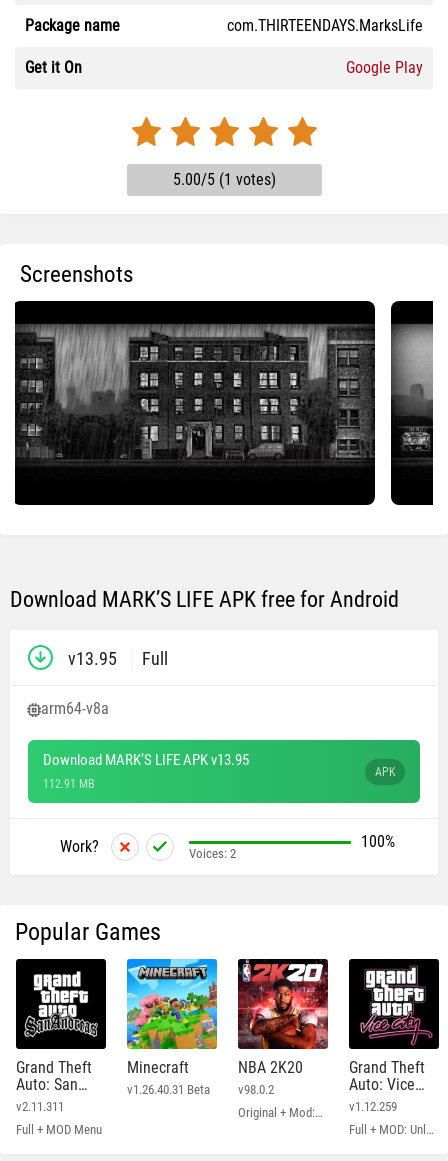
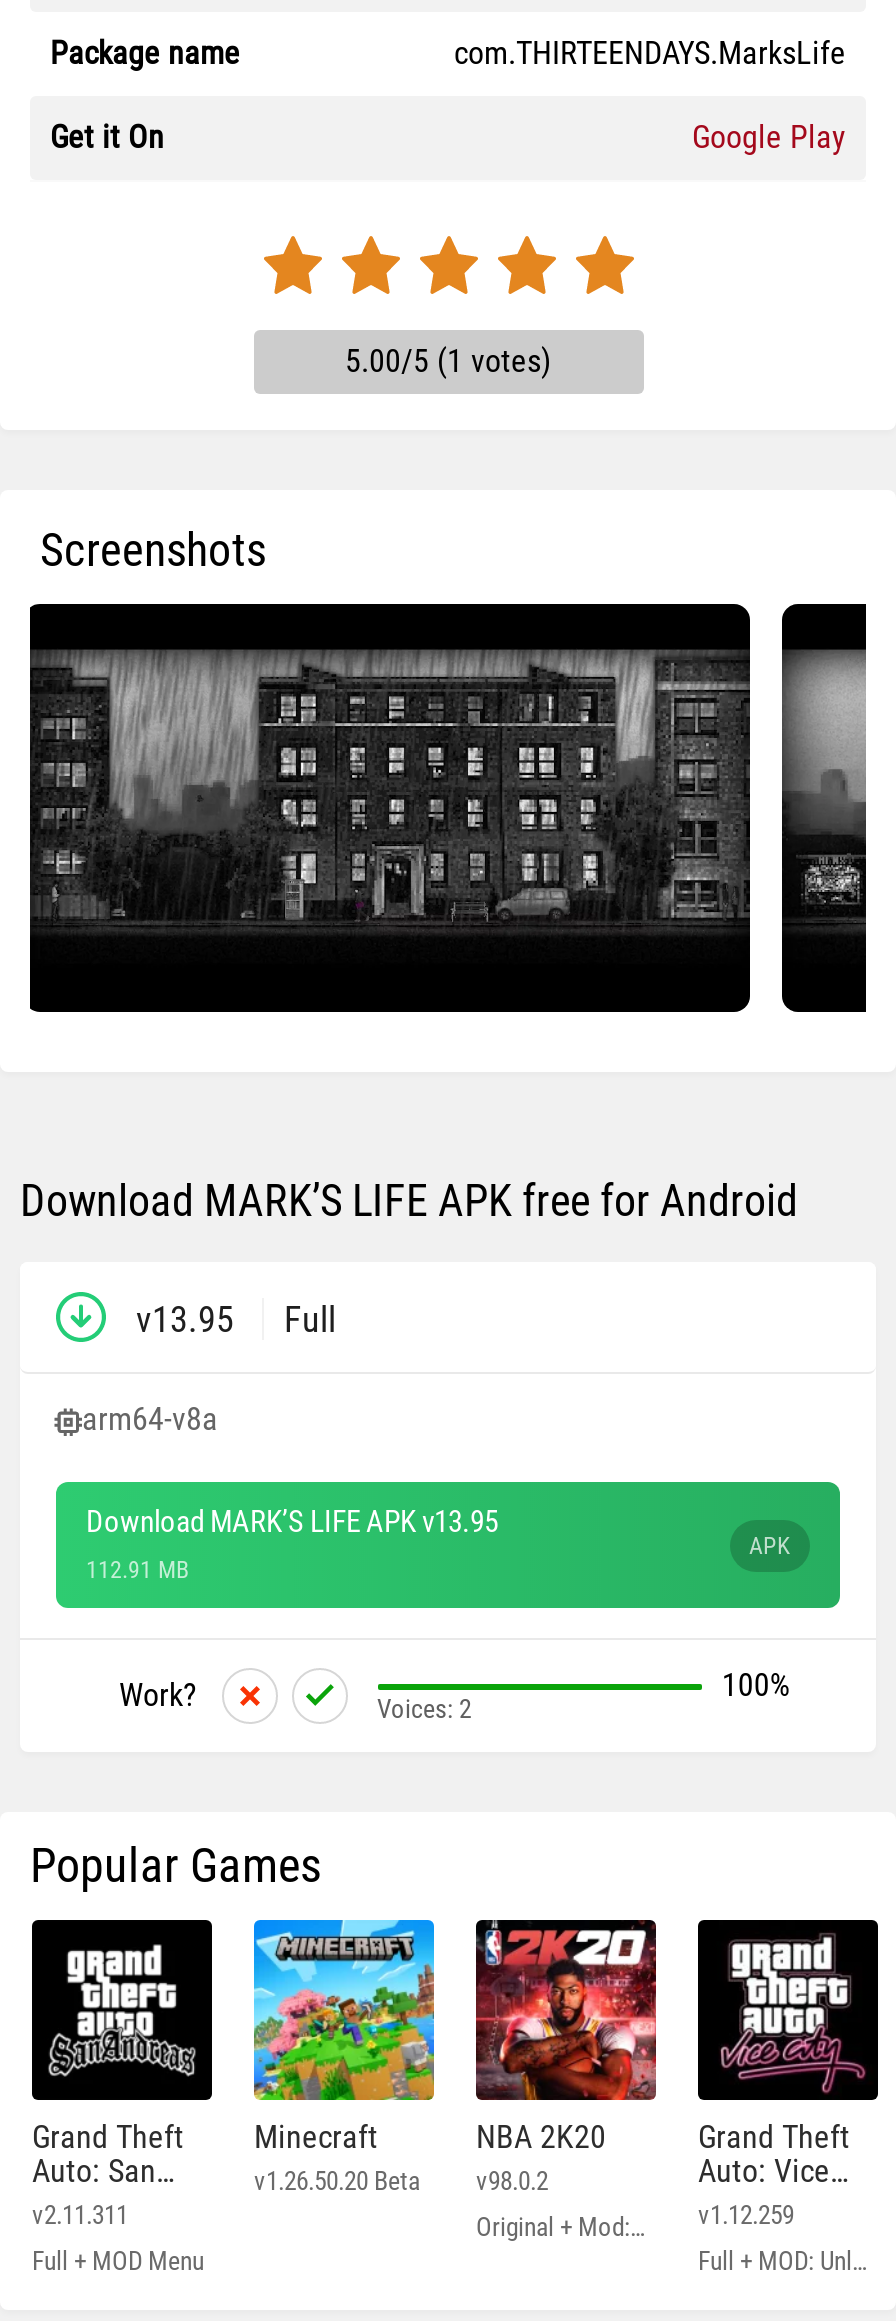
- v1.26.40.31 Beta v98.0.2
+ v1.26.50.20 Beta v98.0.2
